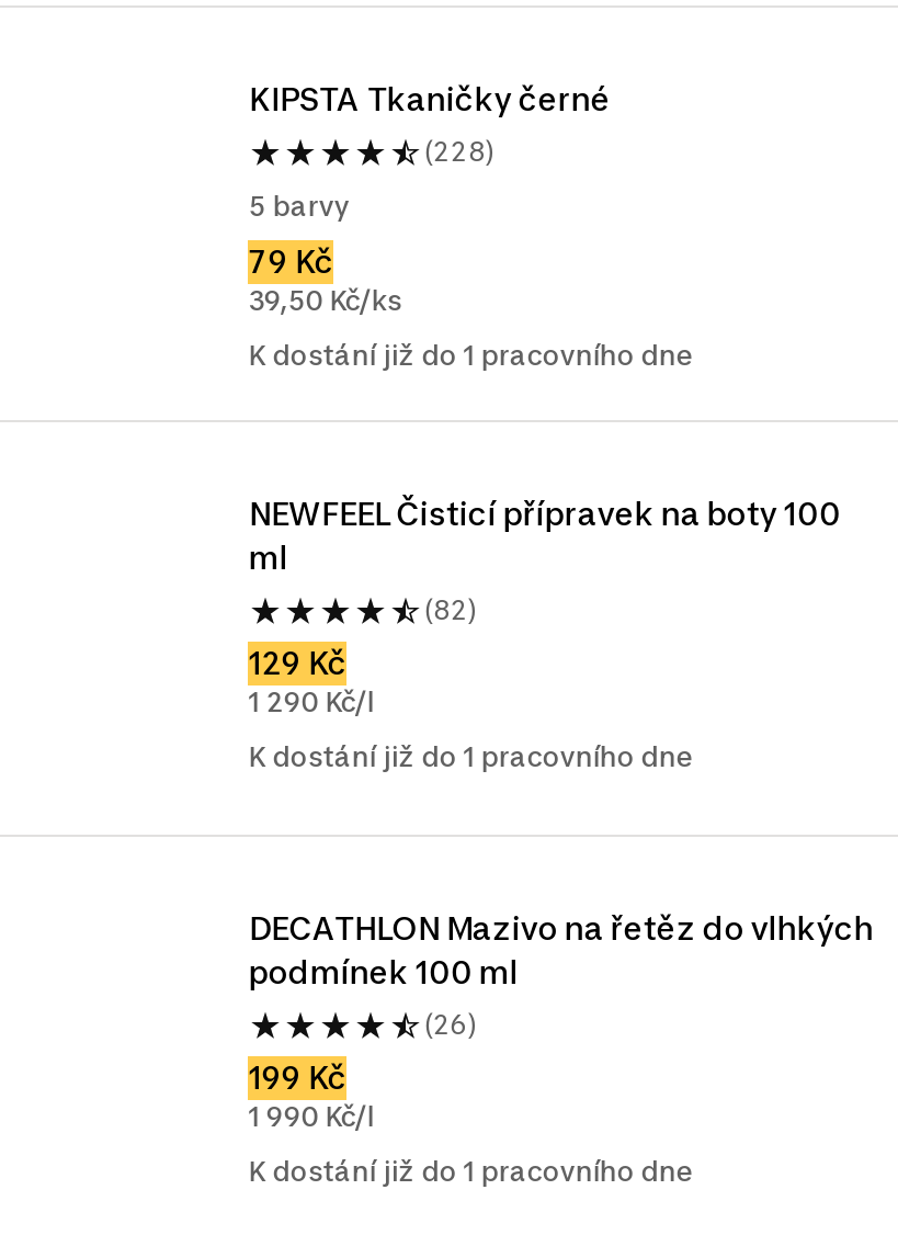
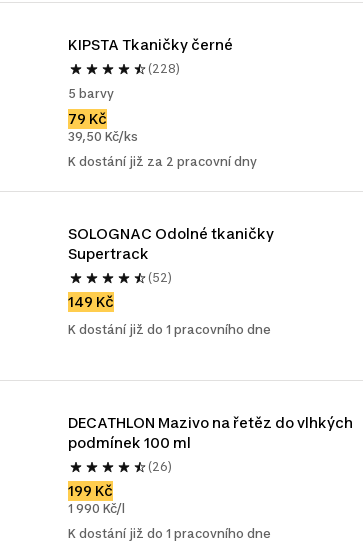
- K dostání již do 1 pracovního dne
+ K dostání již za 2 pracovní dny

- NEWFEEL Čisticí přípravek na boty 100
- ml
+ SOLOGNAC Odolné tkaničky
+ Supertrack

- (82)
+ (52)

- 129 Kč
- 1 290 Kč/l
+ 149 Kč
